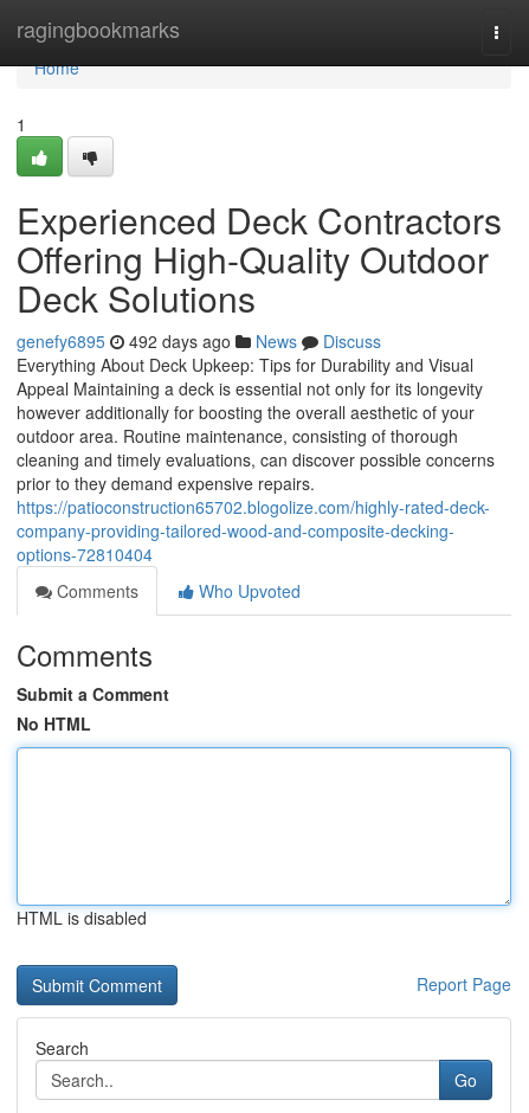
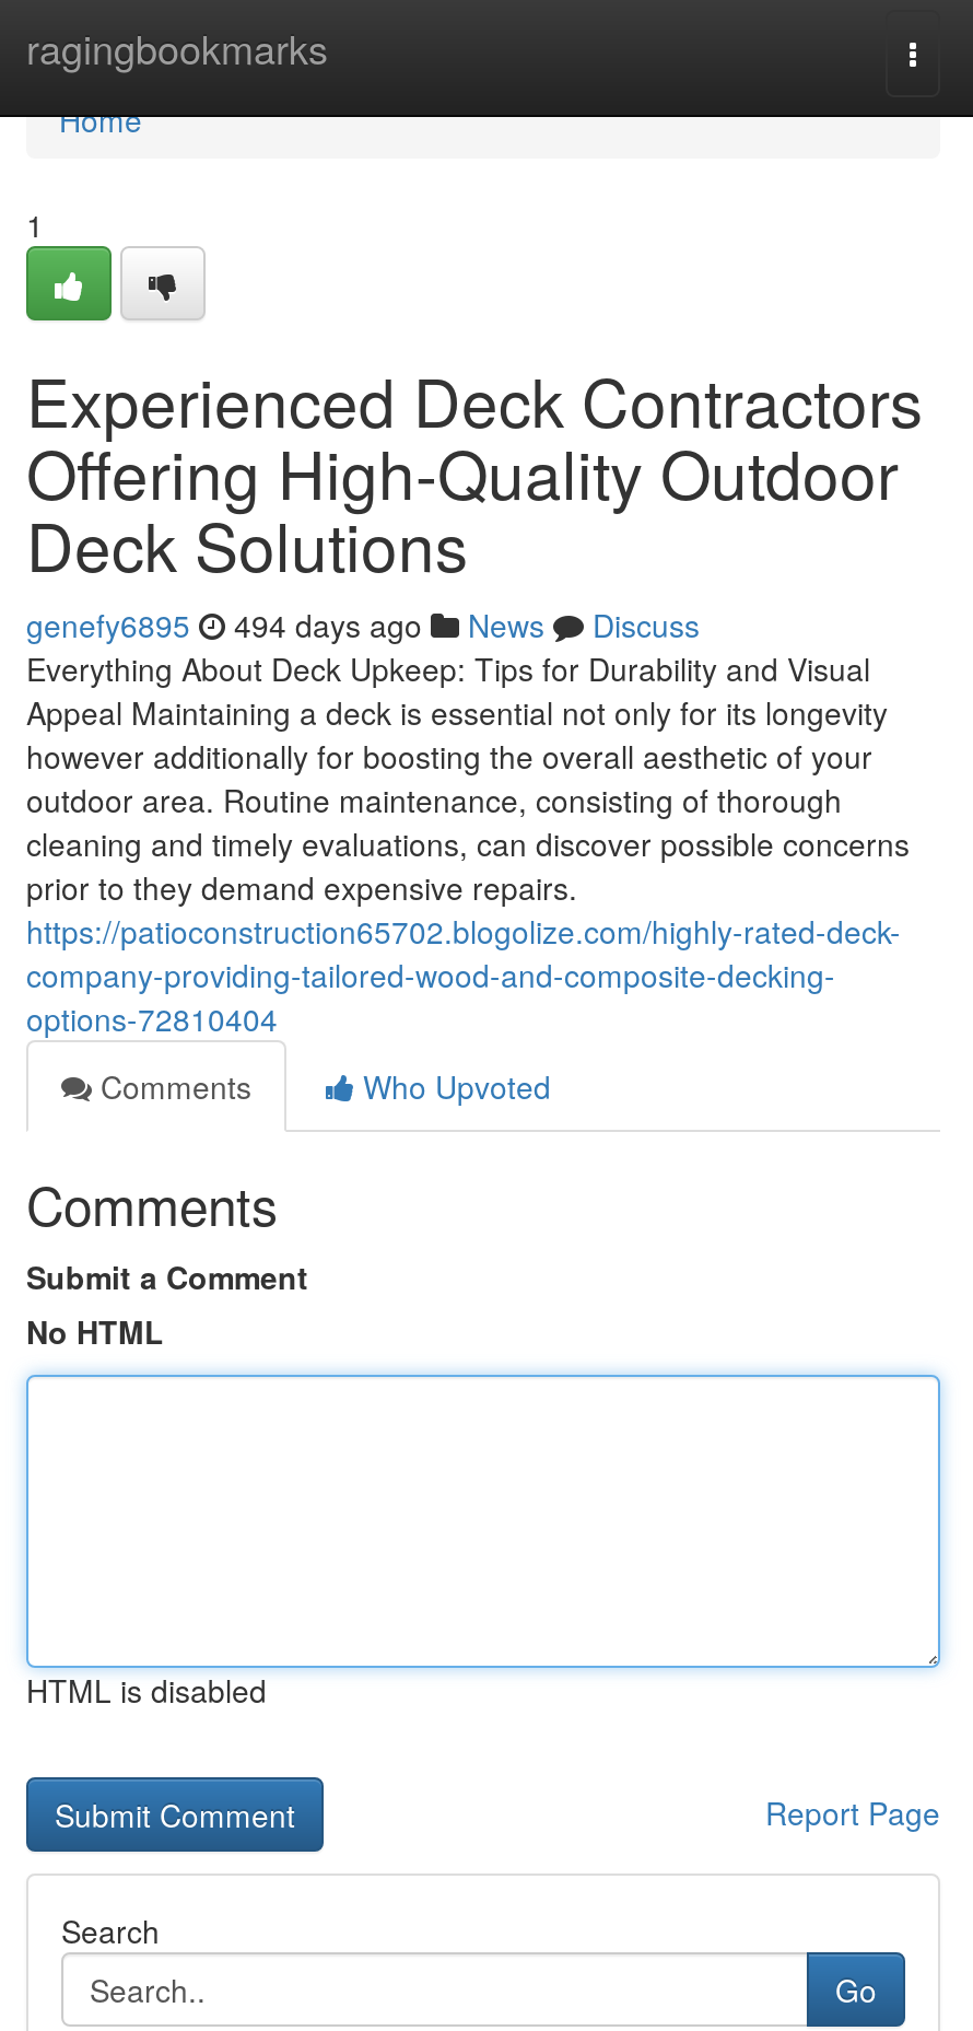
- genefy6895 492 days ago News Discuss
+ genefy6895 494 days ago News Discuss
